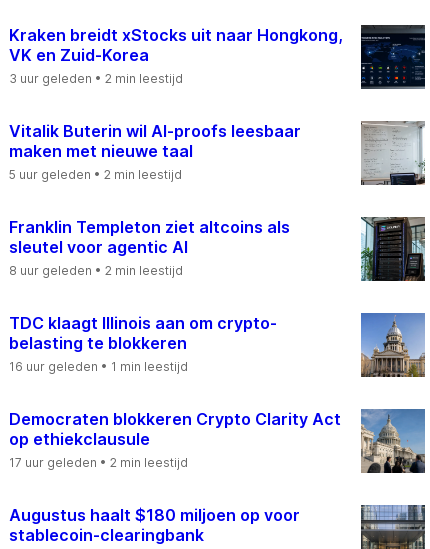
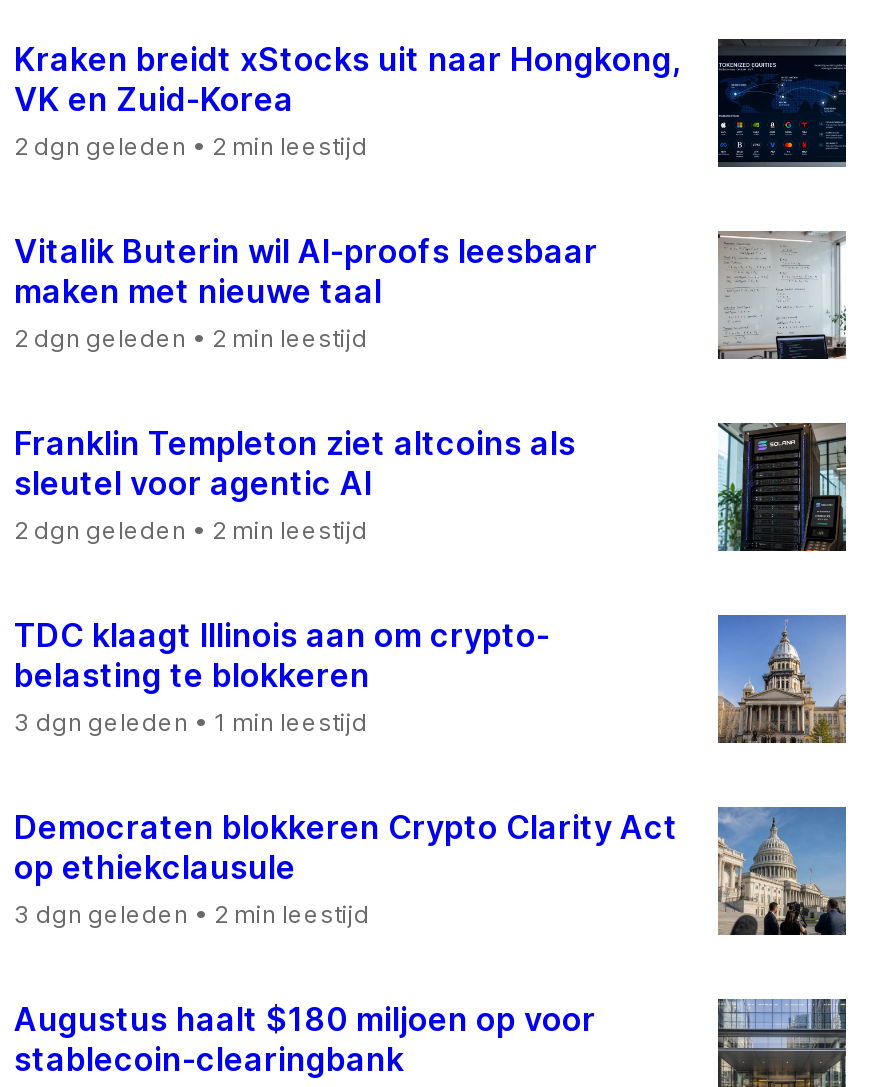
- 3 uur geleden • 2 min leestijd
+ 2 dgn geleden • 2 min leestijd

- 5 uur geleden • 2 min leestijd
+ 2 dgn geleden • 2 min leestijd

- 8 uur geleden • 2 min leestijd
+ 2 dgn geleden • 2 min leestijd

- 16 uur geleden • 1 min leestijd
+ 3 dgn geleden • 1 min leestijd

- 17 uur geleden • 2 min leestijd
+ 3 dgn geleden • 2 min leestijd
